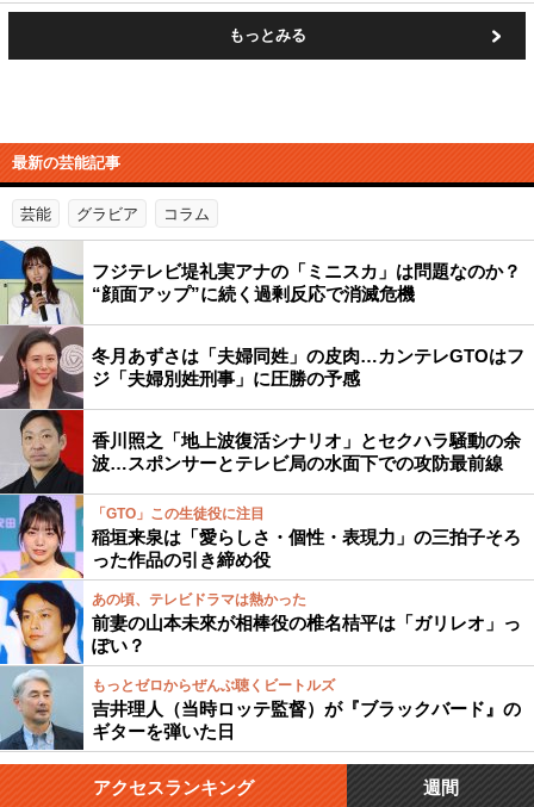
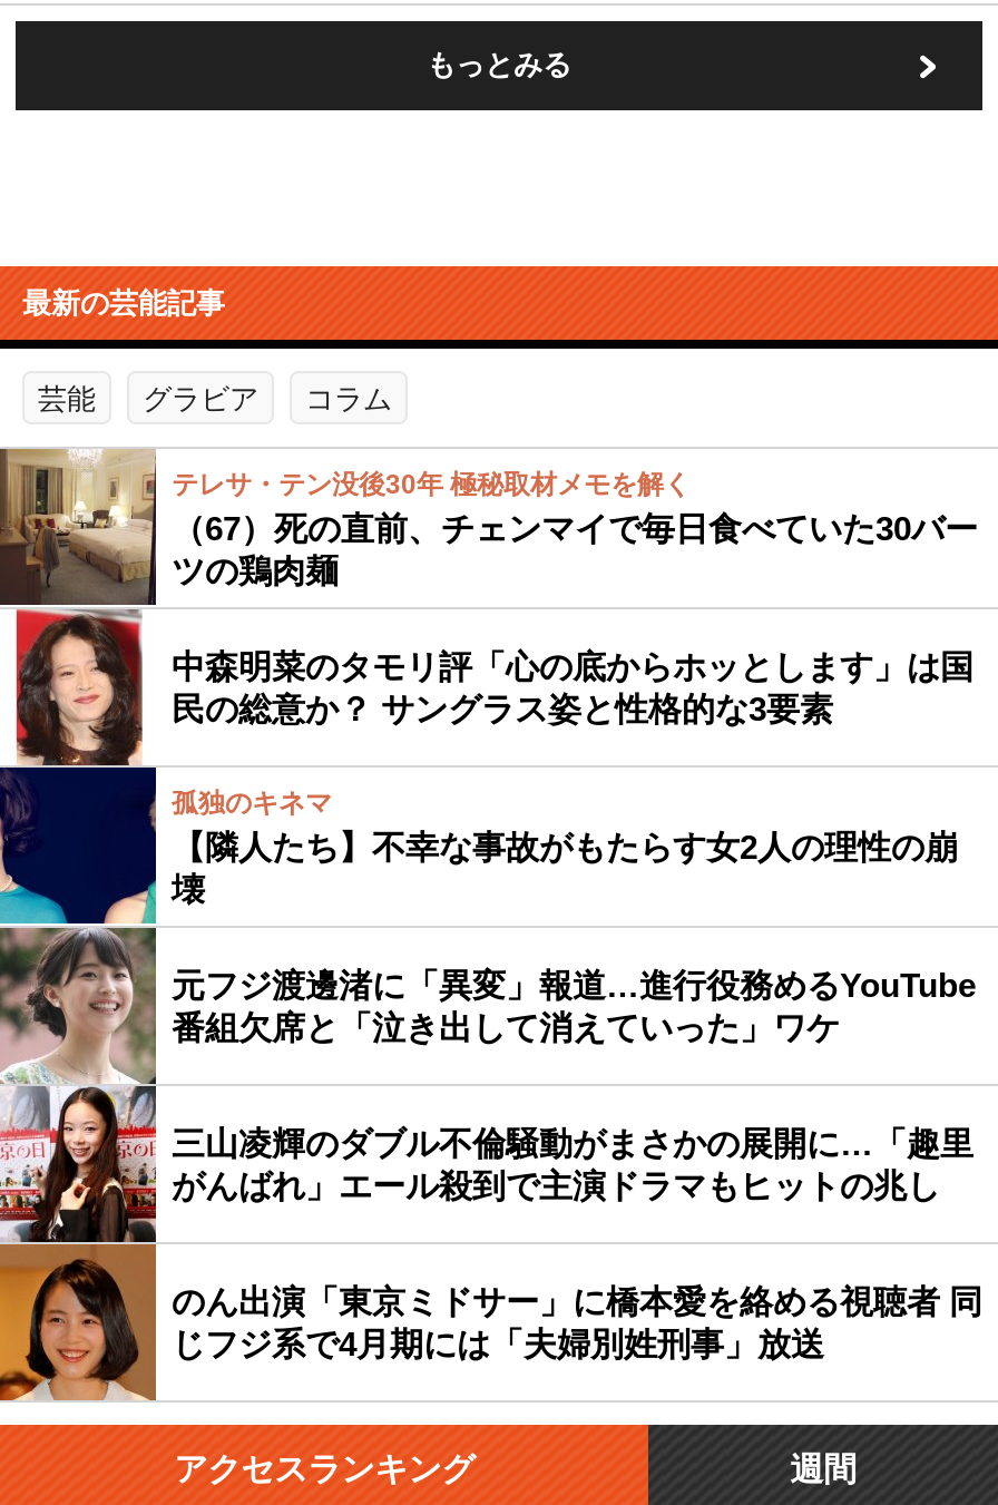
- [image]
- フジテレビ堤礼実アナの「ミニスカ」は問題なのか？
- “顔面アップ”に続く過剰反応で消滅危機
+ [image]
+ テレサ・テン没後30年 極秘取材メモを解く
+ （67）死の直前、チェンマイで毎日食べていた30バー
+ ツの鶏肉麺

- 冬月あずさは「夫婦同姓」の皮肉…カンテレGTOはフ
- ジ「夫婦別姓刑事」に圧勝の予感
+ 中森明菜のタモリ評「心の底からホッとします」は国
+ 民の総意か？ サングラス姿と性格的な3要素

- 香川照之「地上波復活シナリオ」とセクハラ騒動の余
- 波…スポンサーとテレビ局の水面下での攻防最前線
+ 孤独のキネマ
+ 【隣人たち】不幸な事故がもたらす女2人の理性の崩
+ 壊

- 「GTO」この生徒役に注目
- 稲垣来泉は「愛らしさ・個性・表現力」の三拍子そろ
- った作品の引き締め役
+ 元フジ渡邊渚に「異変」報道…進行役務めるYouTube
+ 番組欠席と「泣き出して消えていった」ワケ

- あの頃、テレビドラマは熱かった
- 前妻の山本未來が相棒役の椎名桔平は「ガリレオ」っ
- ぽい？
+ 三山凌輝のダブル不倫騒動がまさかの展開に…「趣里
+ がんばれ」エール殺到で主演ドラマもヒットの兆し

- もっとゼロからぜんぶ聴くビートルズ
- 吉井理人（当時ロッテ監督）が『ブラックバード』の
- ギターを弾いた日
+ のん出演「東京ミドサー」に橋本愛を絡める視聴者 同
+ じフジ系で4月期には「夫婦別姓刑事」放送
